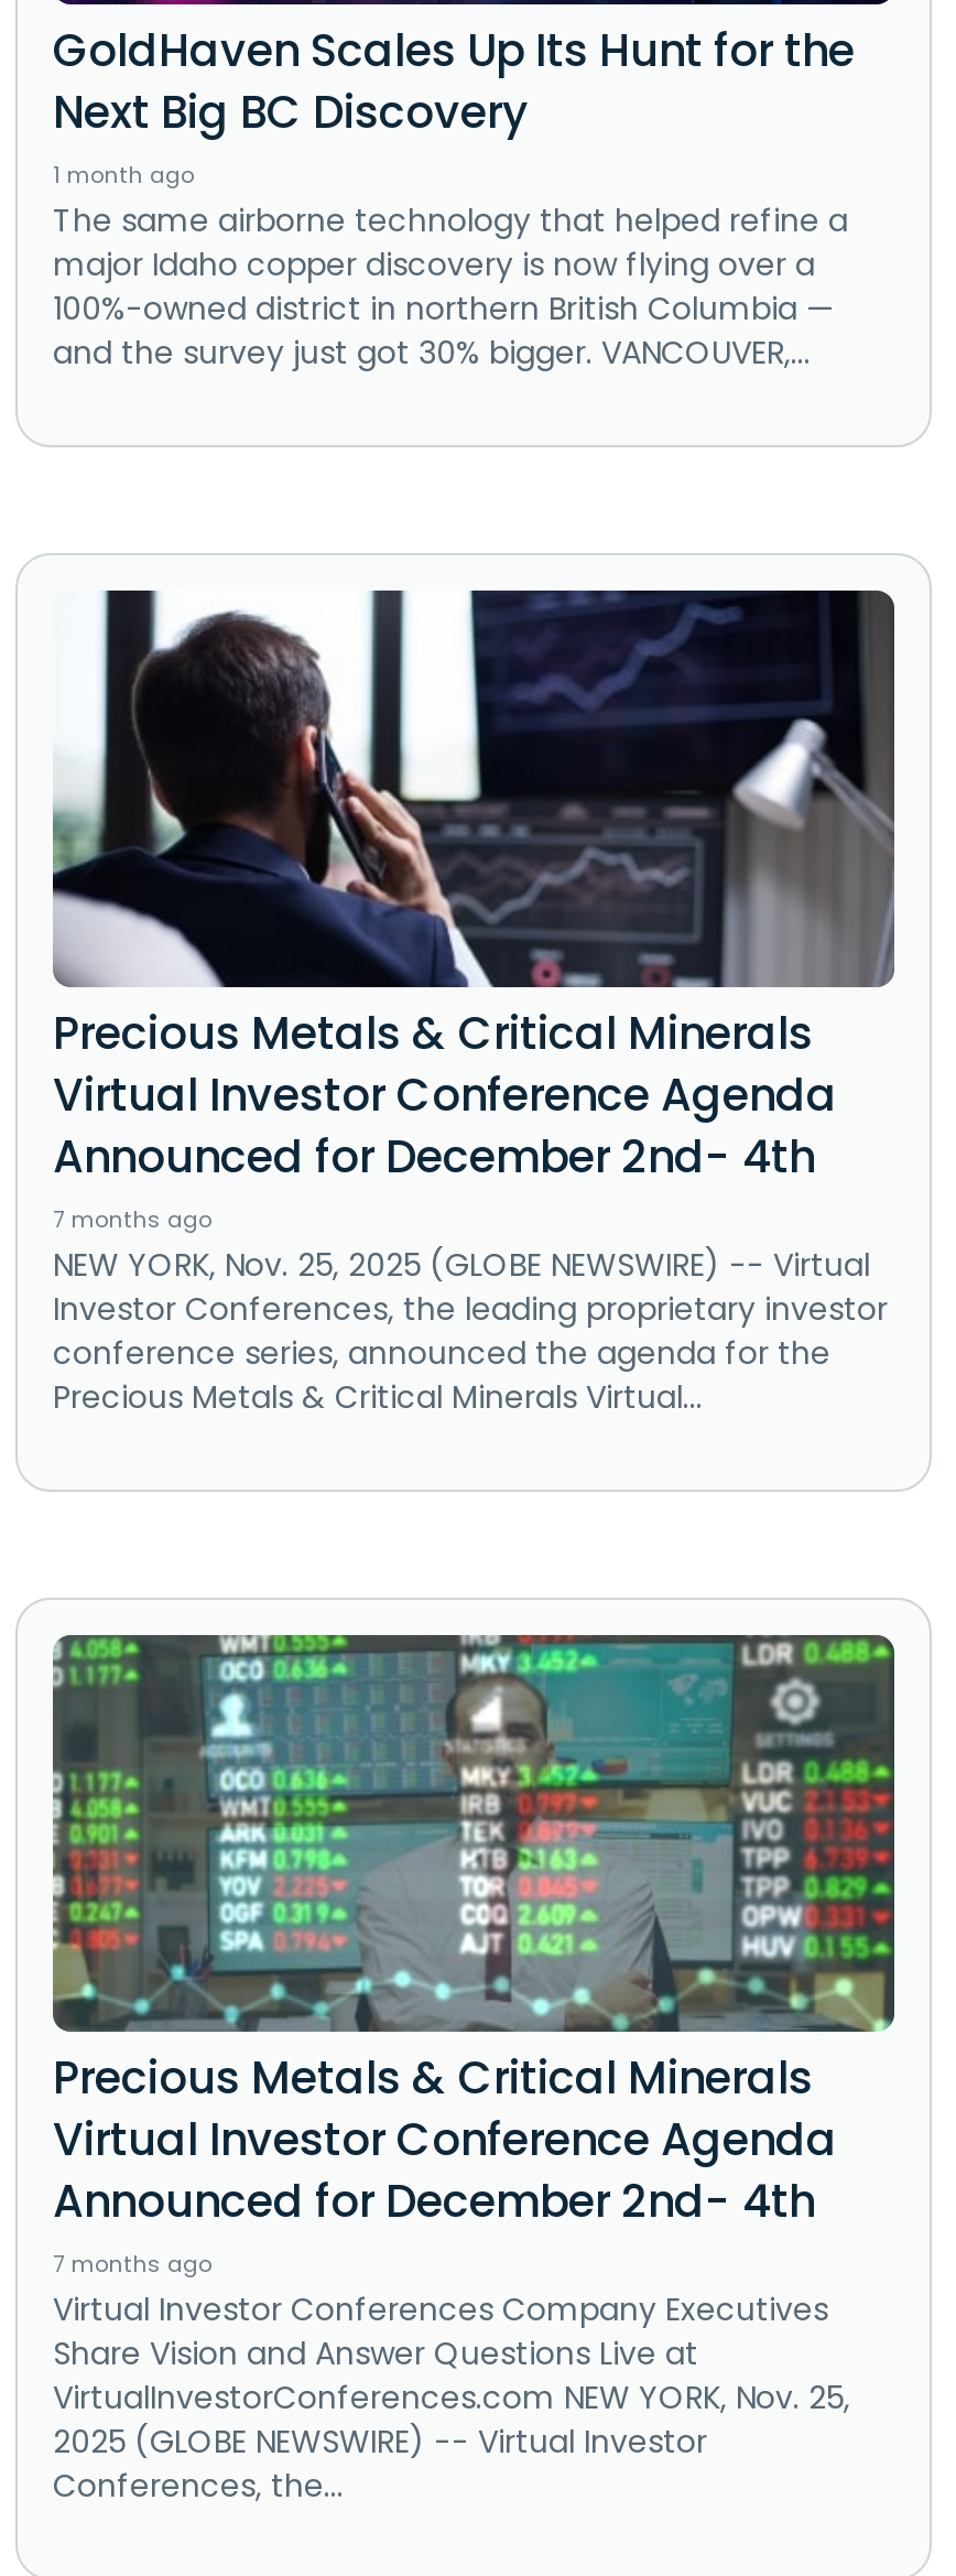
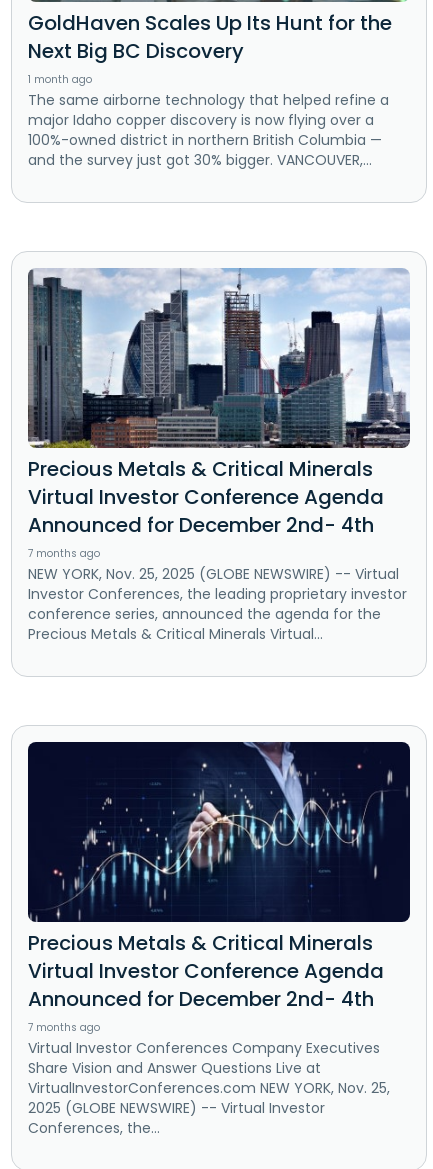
- [image]
+ [image]

- [image]
+ [image]
